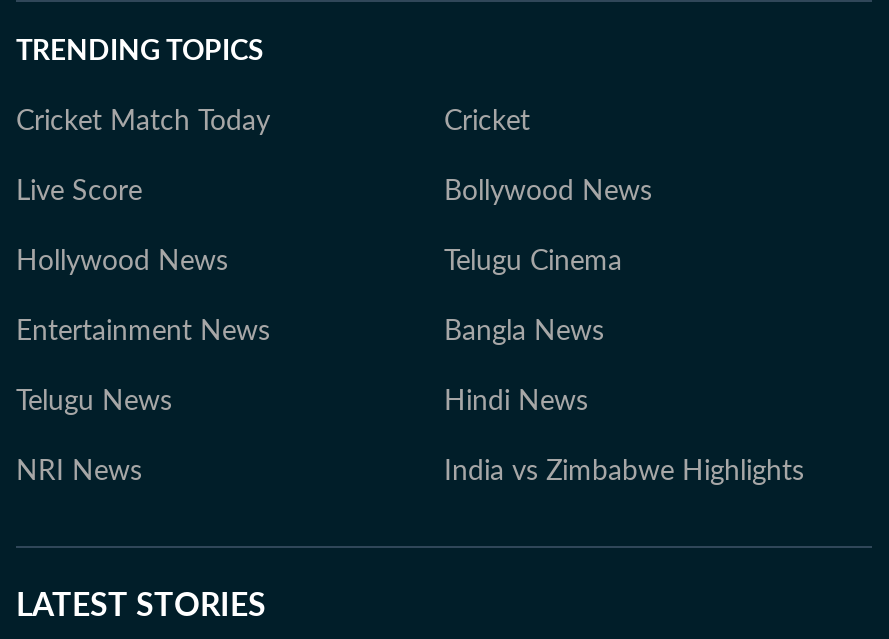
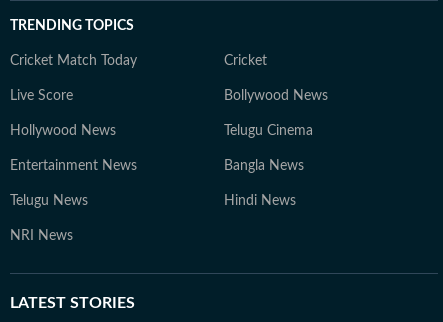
- India vs Zimbabwe Highlights
